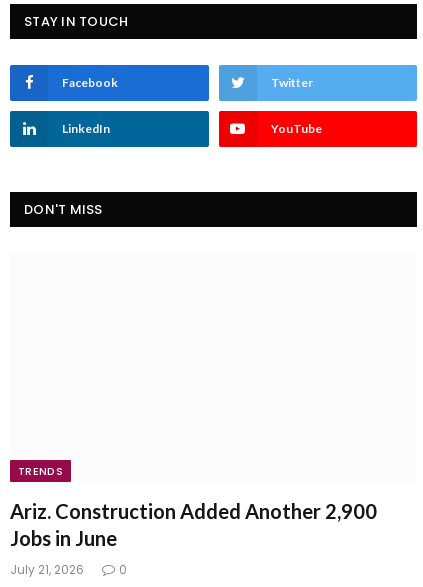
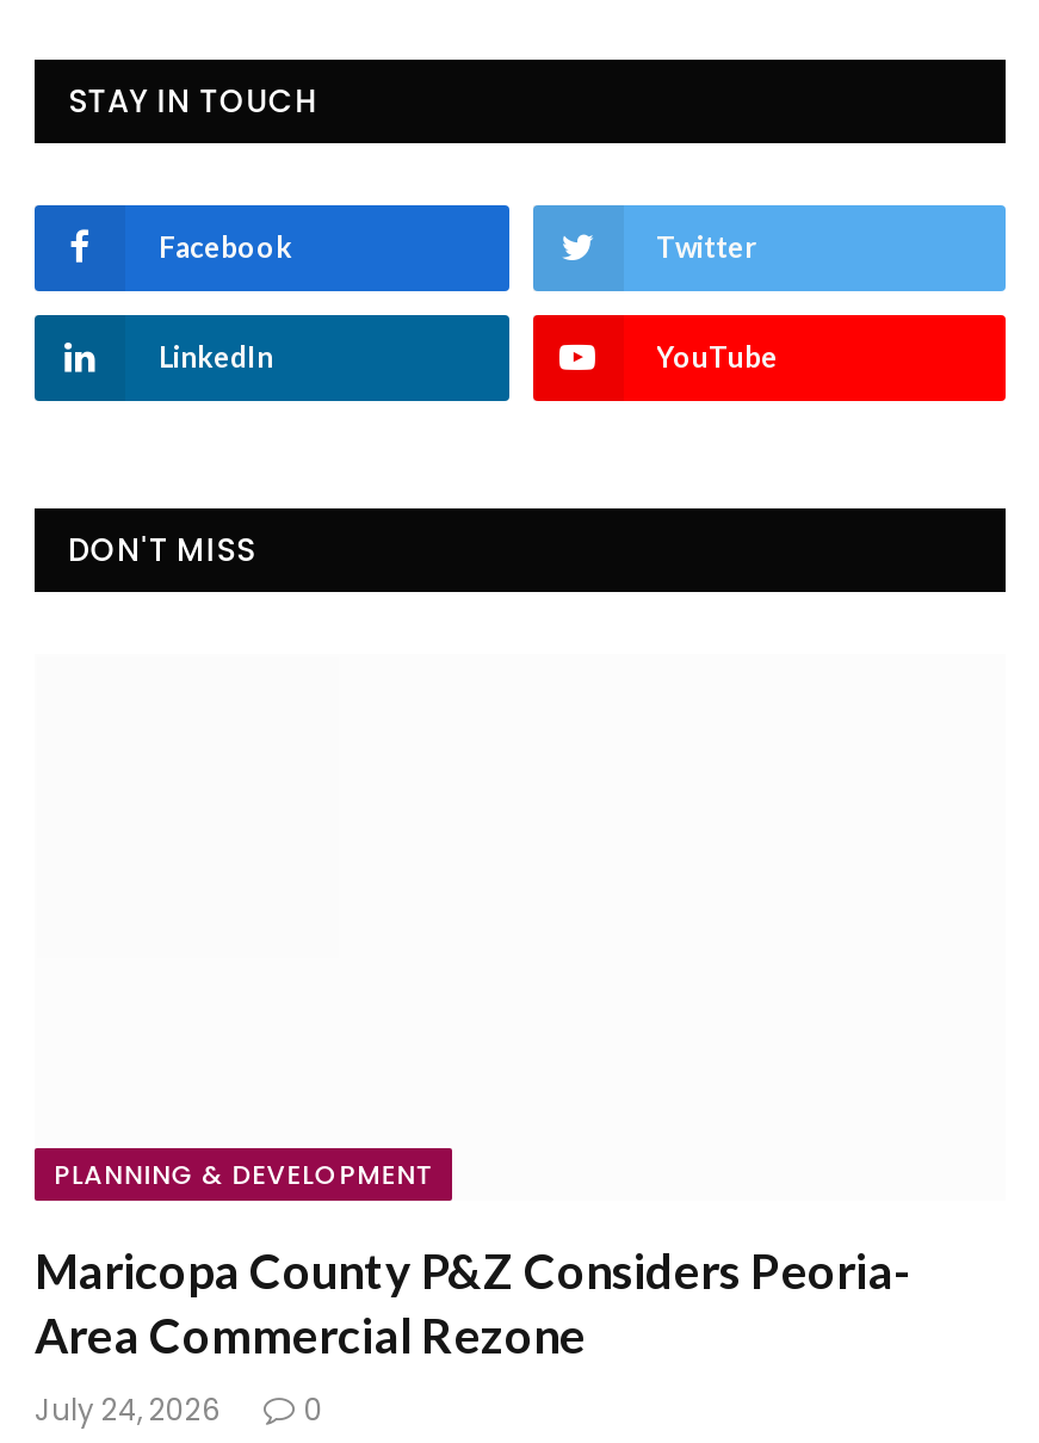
- TRENDS
+ PLANNING & DEVELOPMENT

- Ariz. Construction Added Another 2,900
- Jobs in June
+ Maricopa County P&Z Considers Peoria-
+ Area Commercial Rezone

- July 21, 2026
+ July 24, 2026
